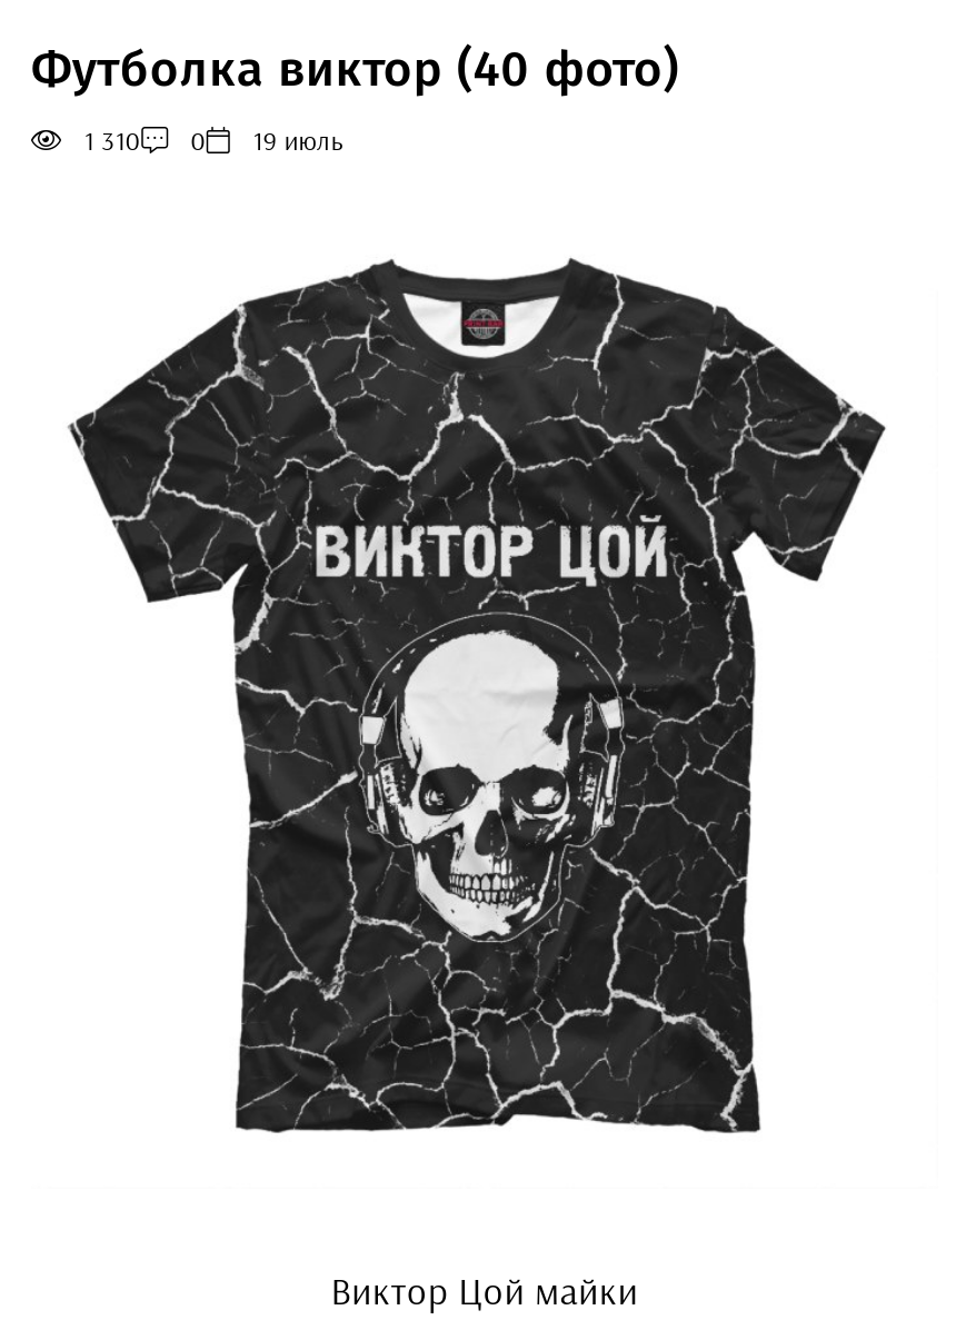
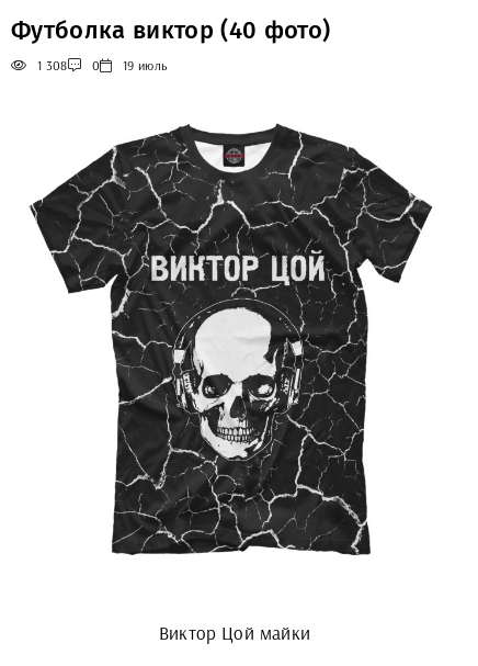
- 1 310
+ 1 308
